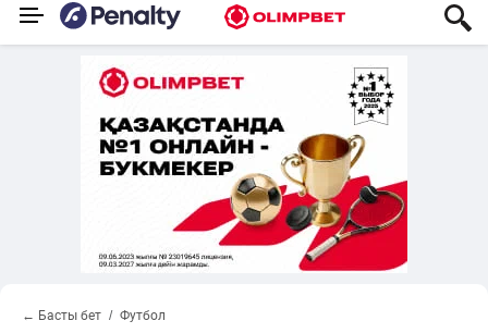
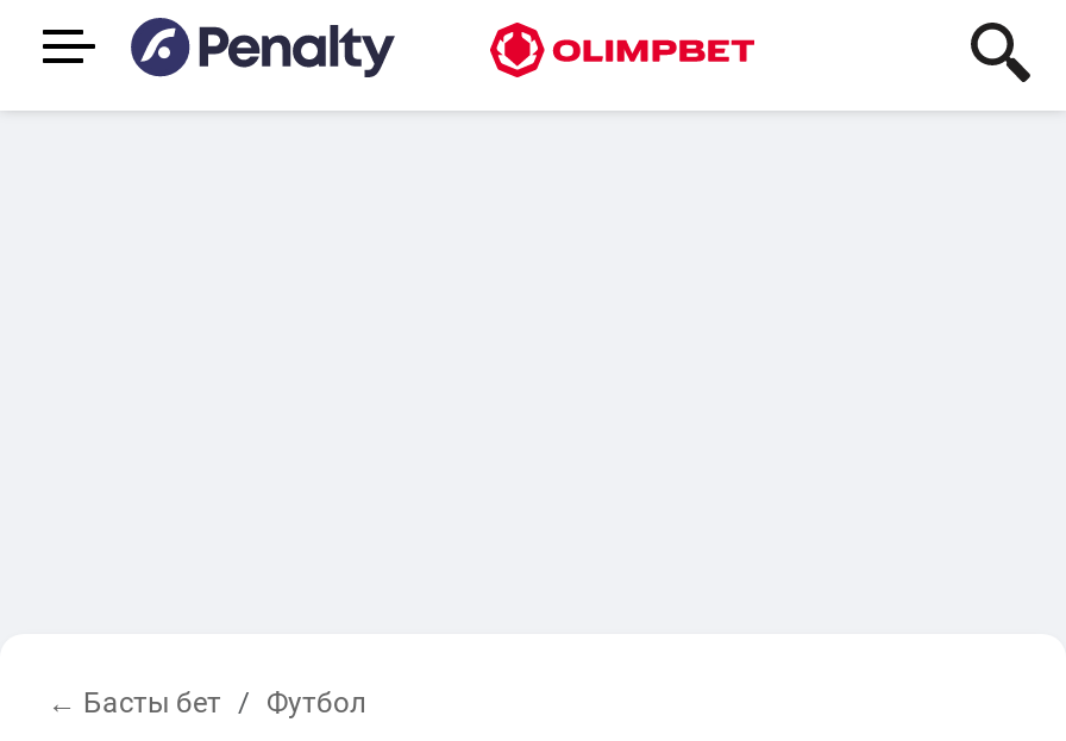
- [image]
